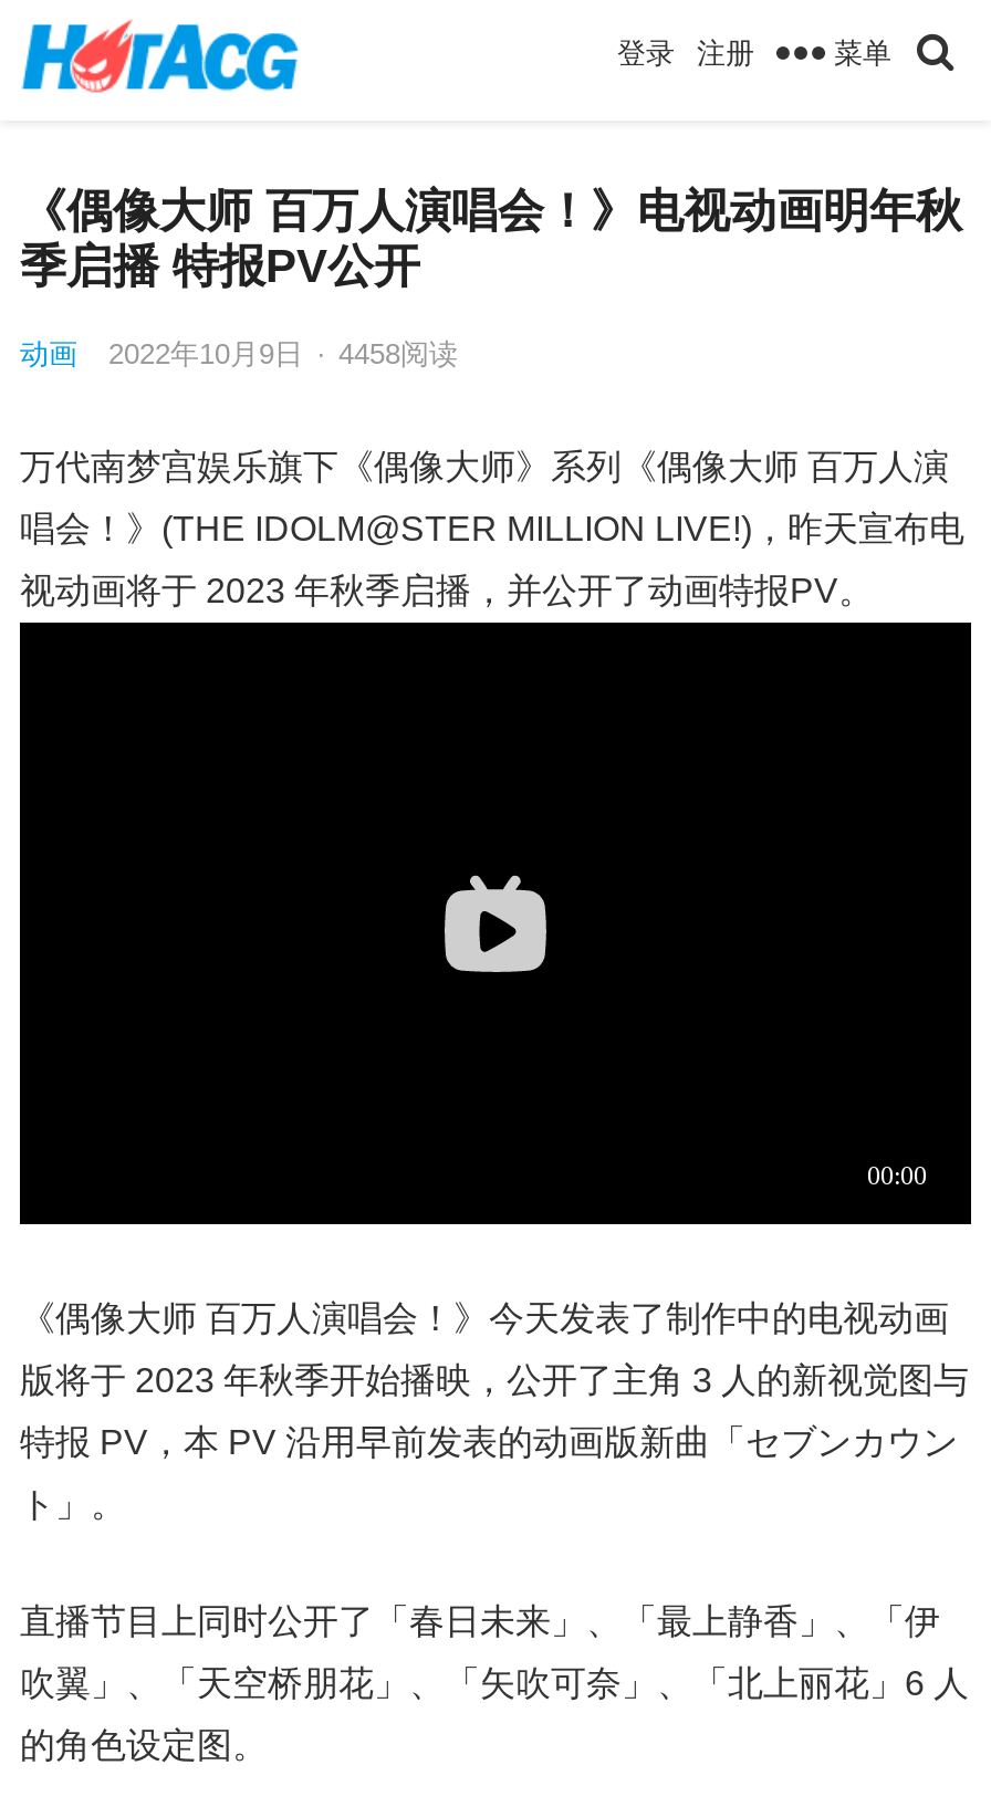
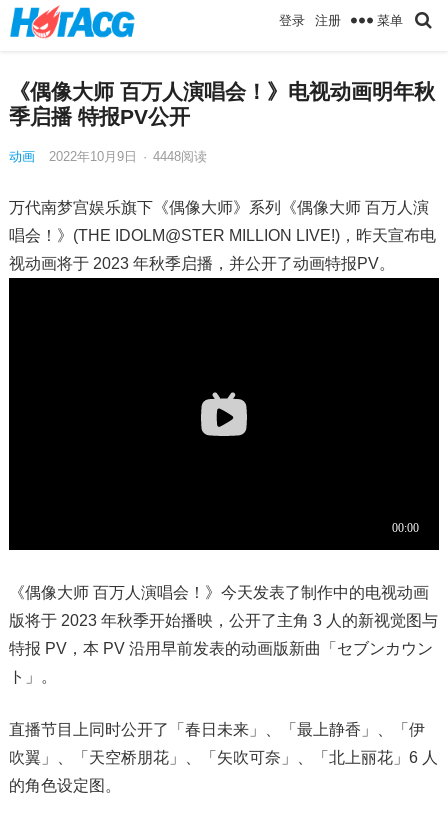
- 动画 2022年10月9日 · 4458阅读
+ 动画 2022年10月9日 · 4448阅读
